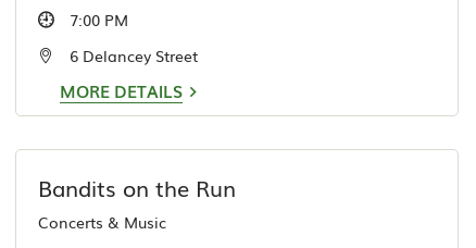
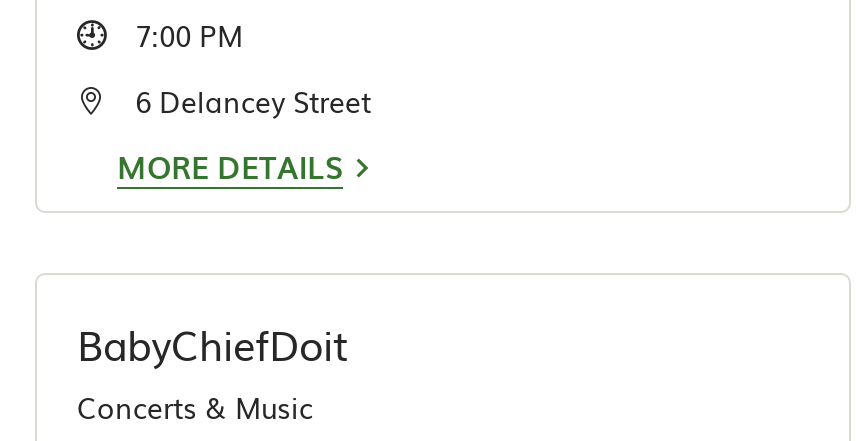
- Bandits on the Run
+ BabyChiefDoit
